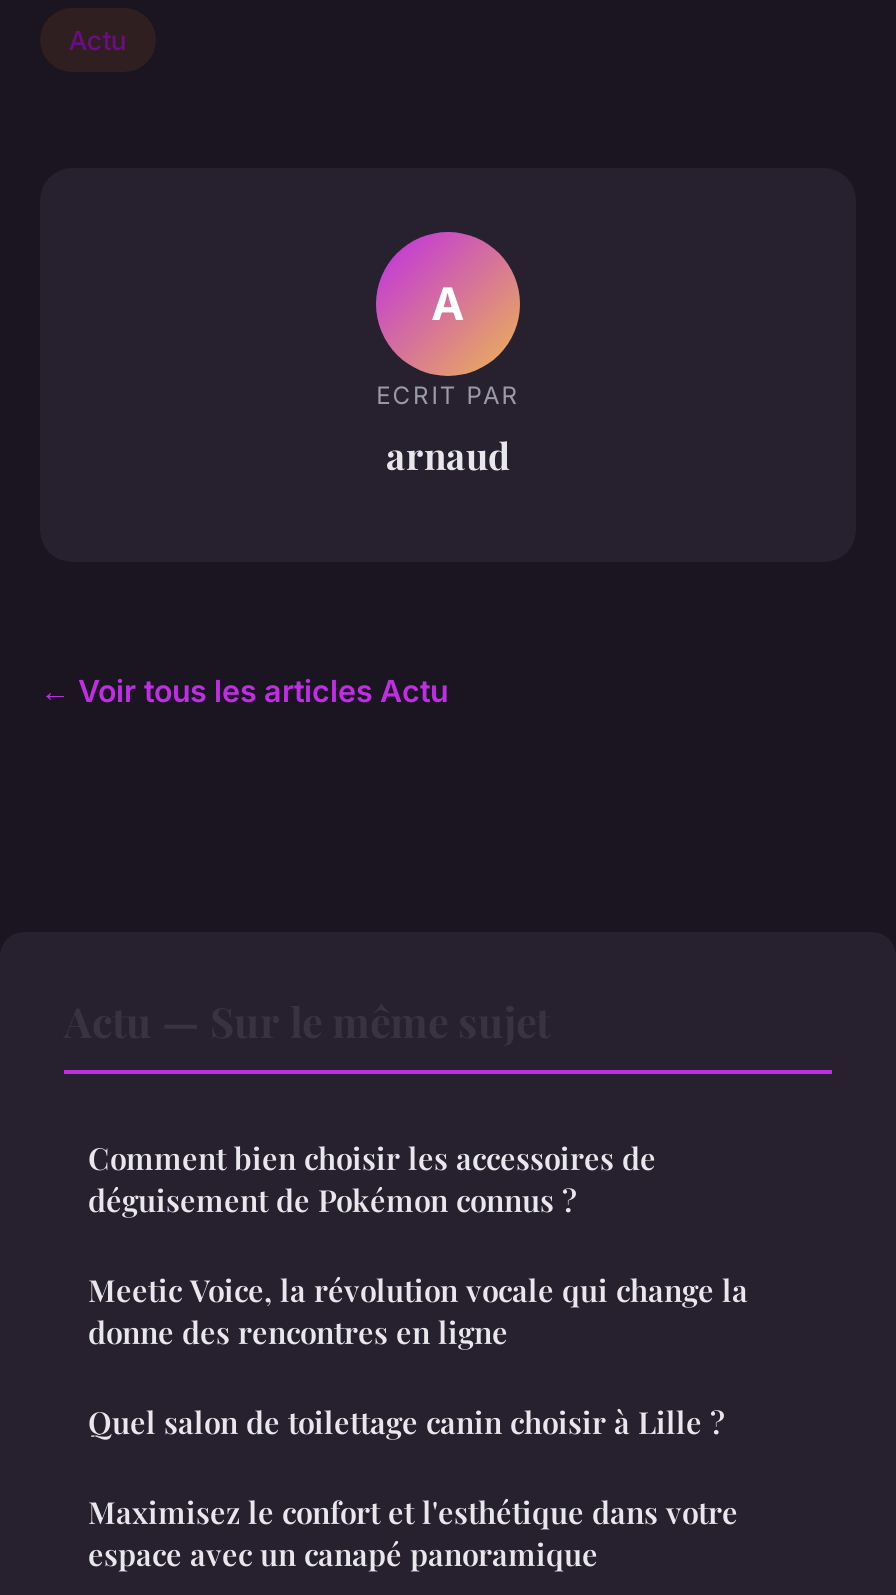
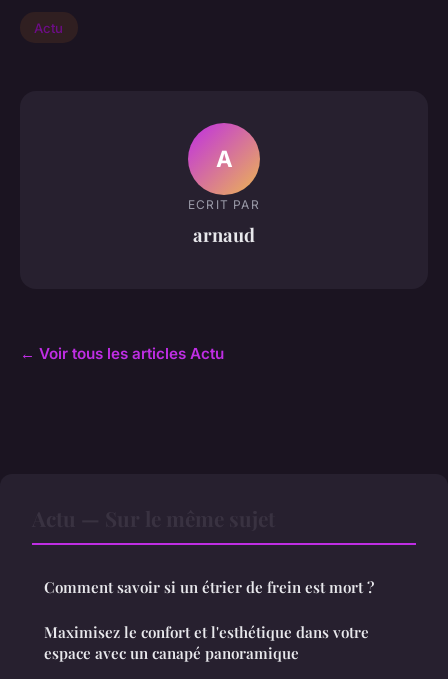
- Comment bien choisir les accessoires de
- déguisement de Pokémon connus ?
- Meetic Voice, la révolution vocale qui change la
- donne des rencontres en ligne
- Quel salon de toilettage canin choisir à Lille ?
+ Comment savoir si un étrier de frein est mort ?
